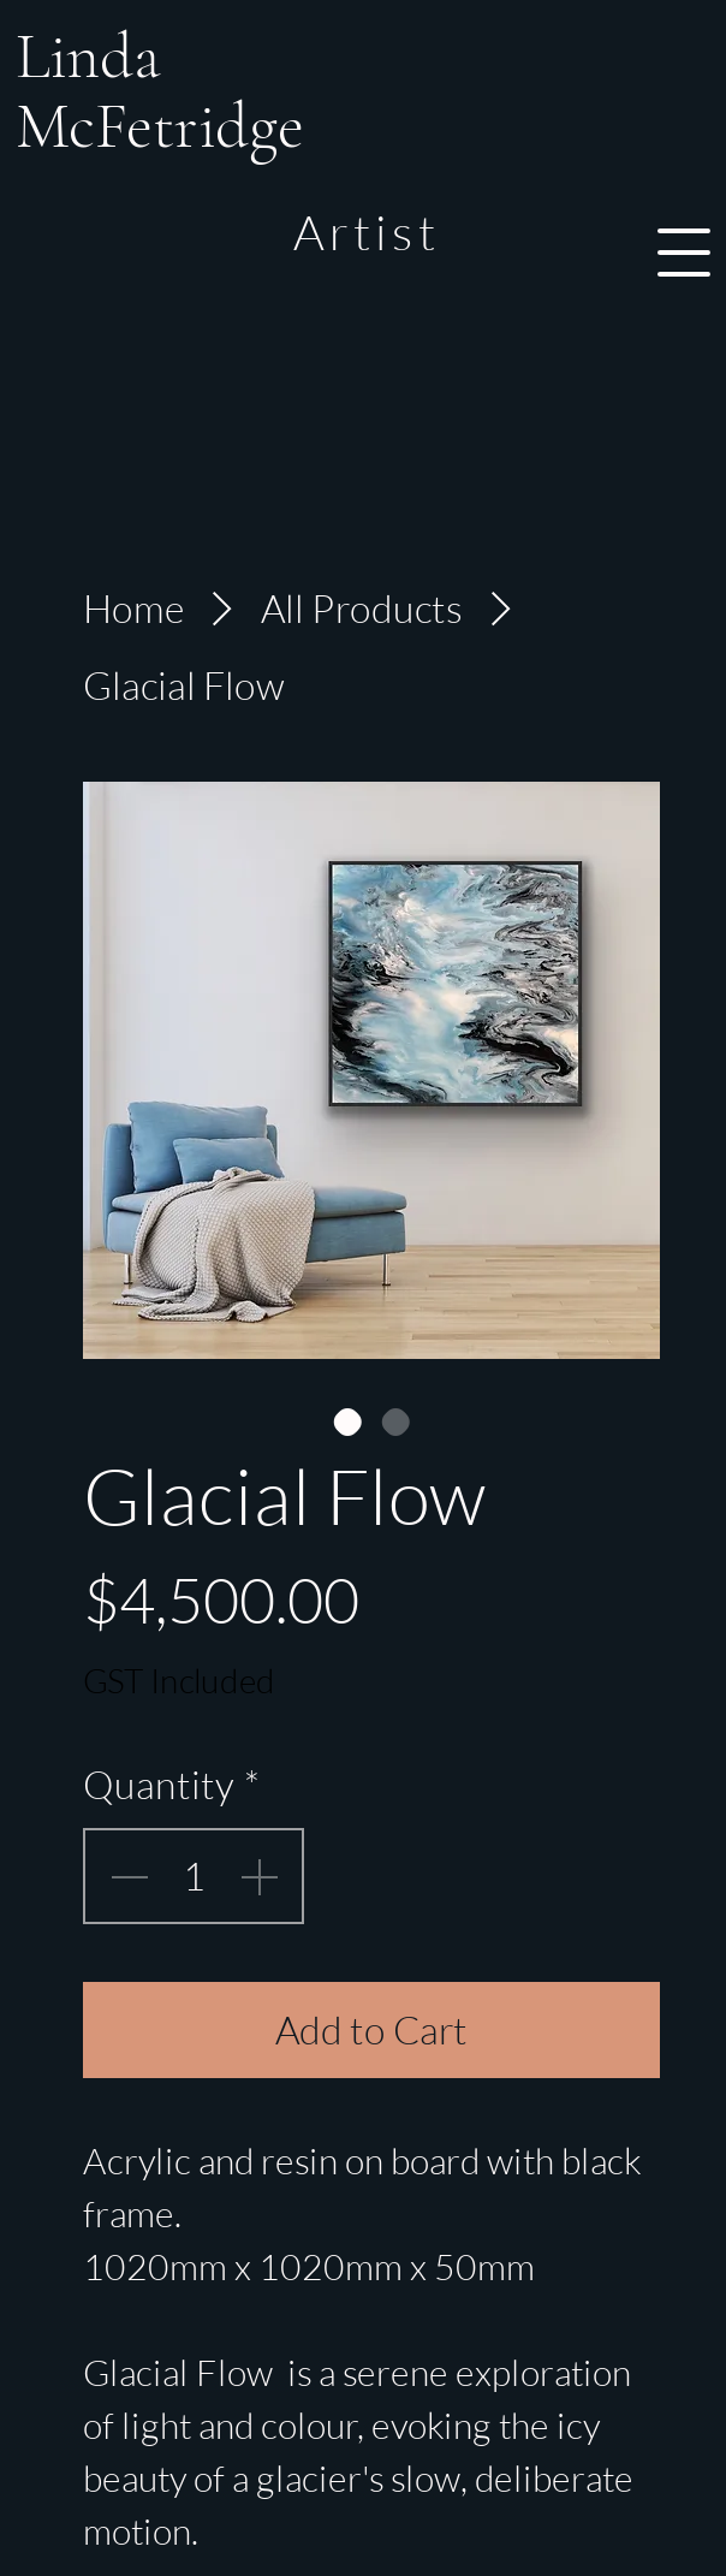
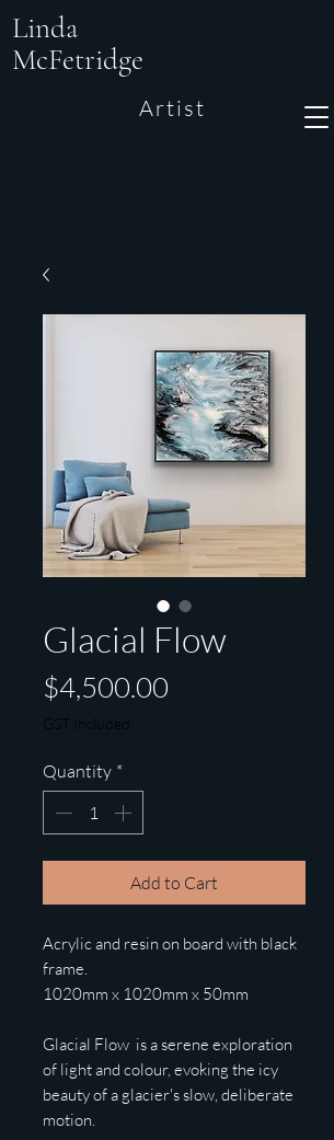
- Home
- All Products
- Glacial Flow
